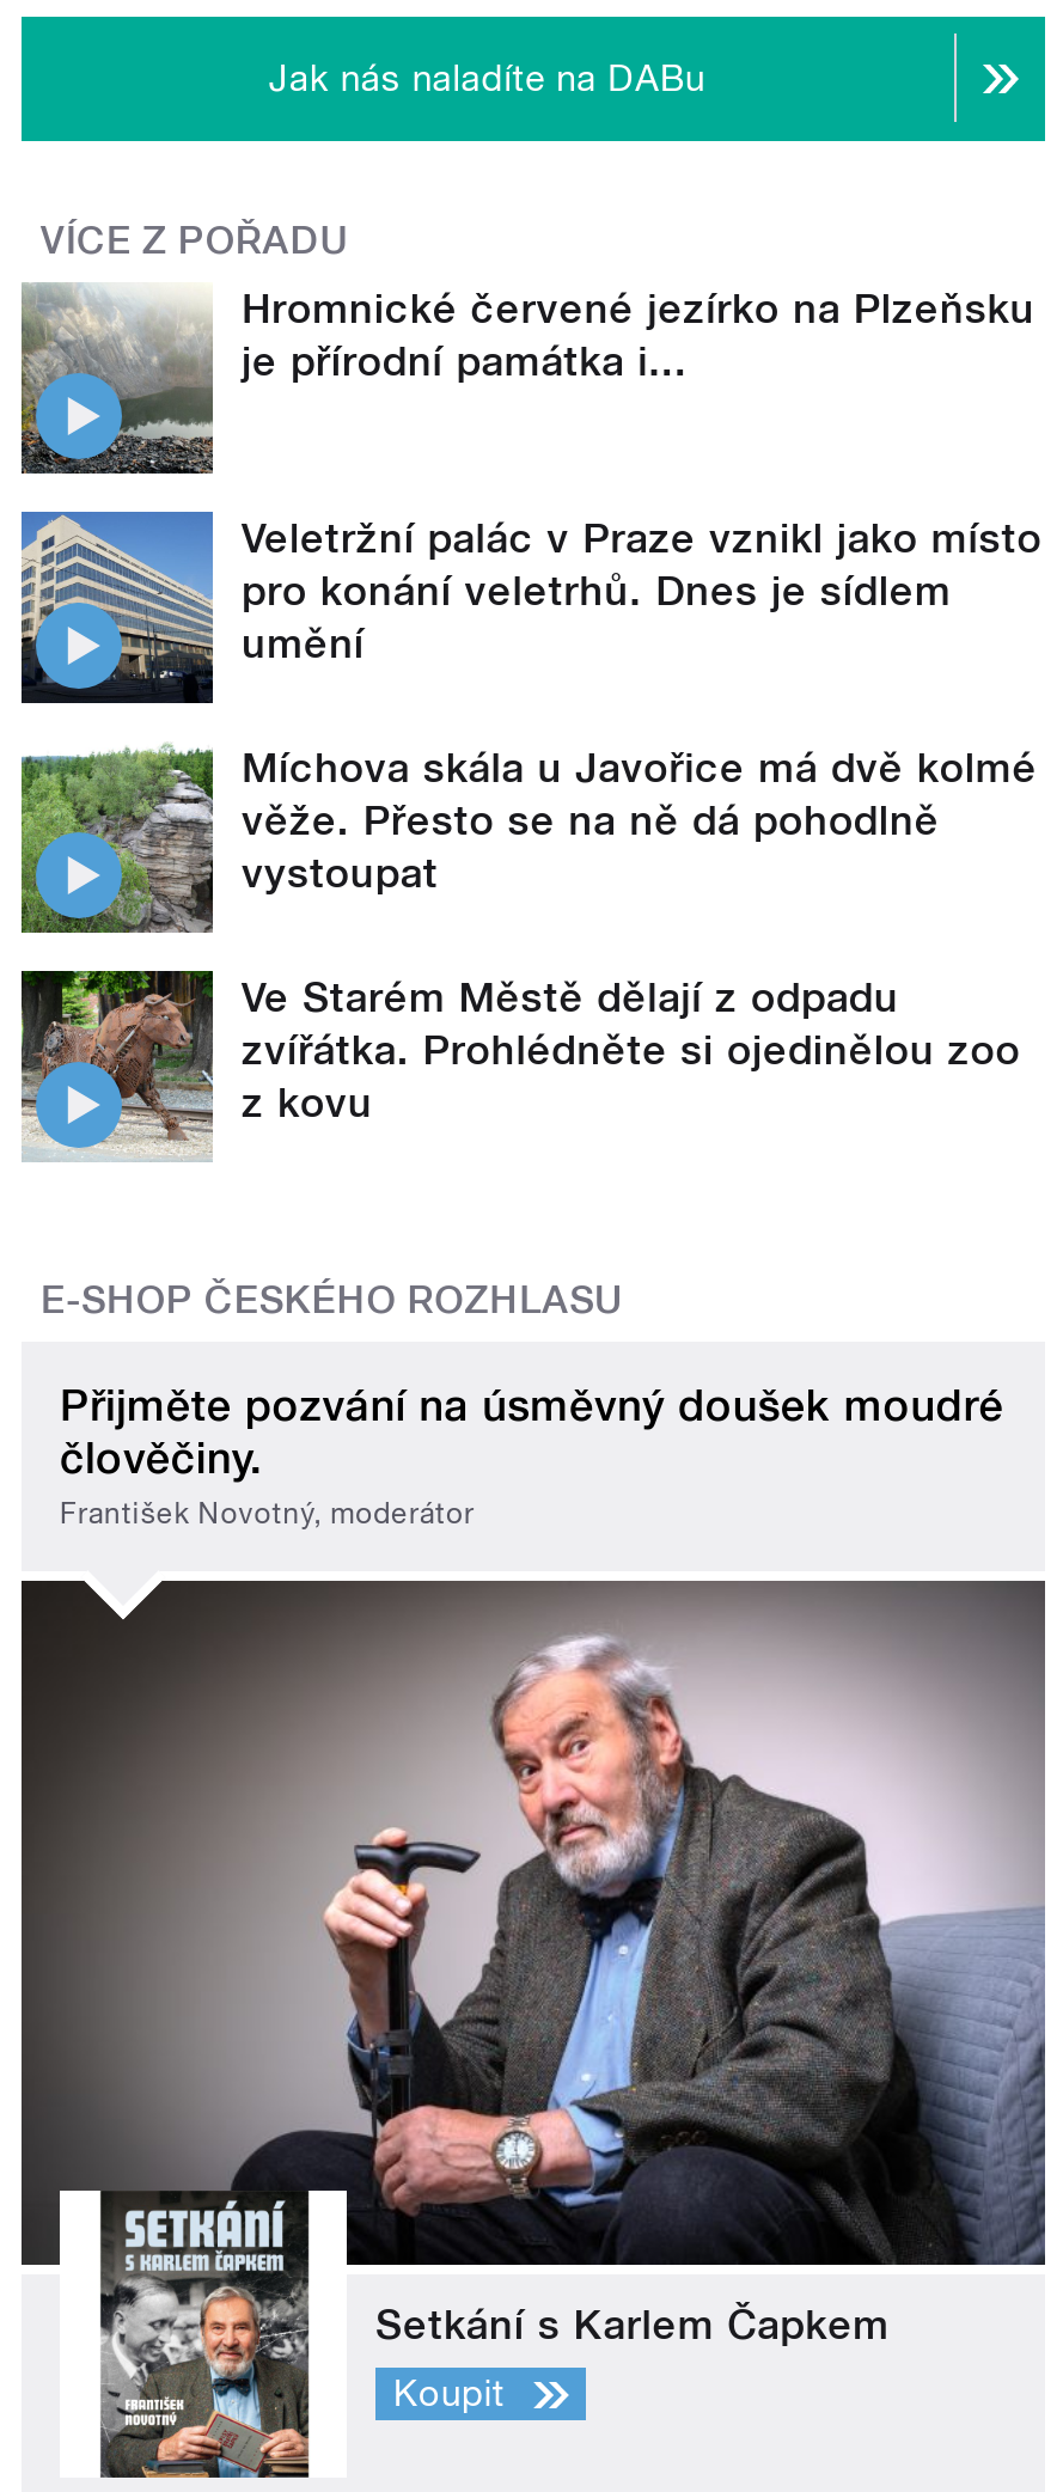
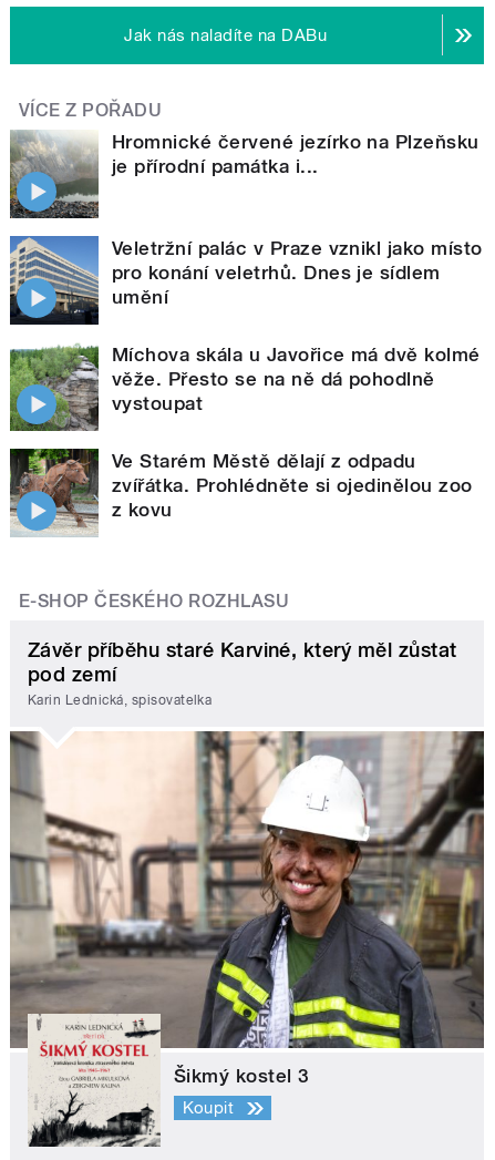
- Přijměte pozvání na úsměvný doušek moudré
- člověčiny.
- František Novotný, moderátor
+ Závěr příběhu staré Karviné, který měl zůstat
+ pod zemí
+ Karin Lednická, spisovatelka

- [image]
- Setkání s Karlem Čapkem
+ [image]
+ Šikmý kostel 3
